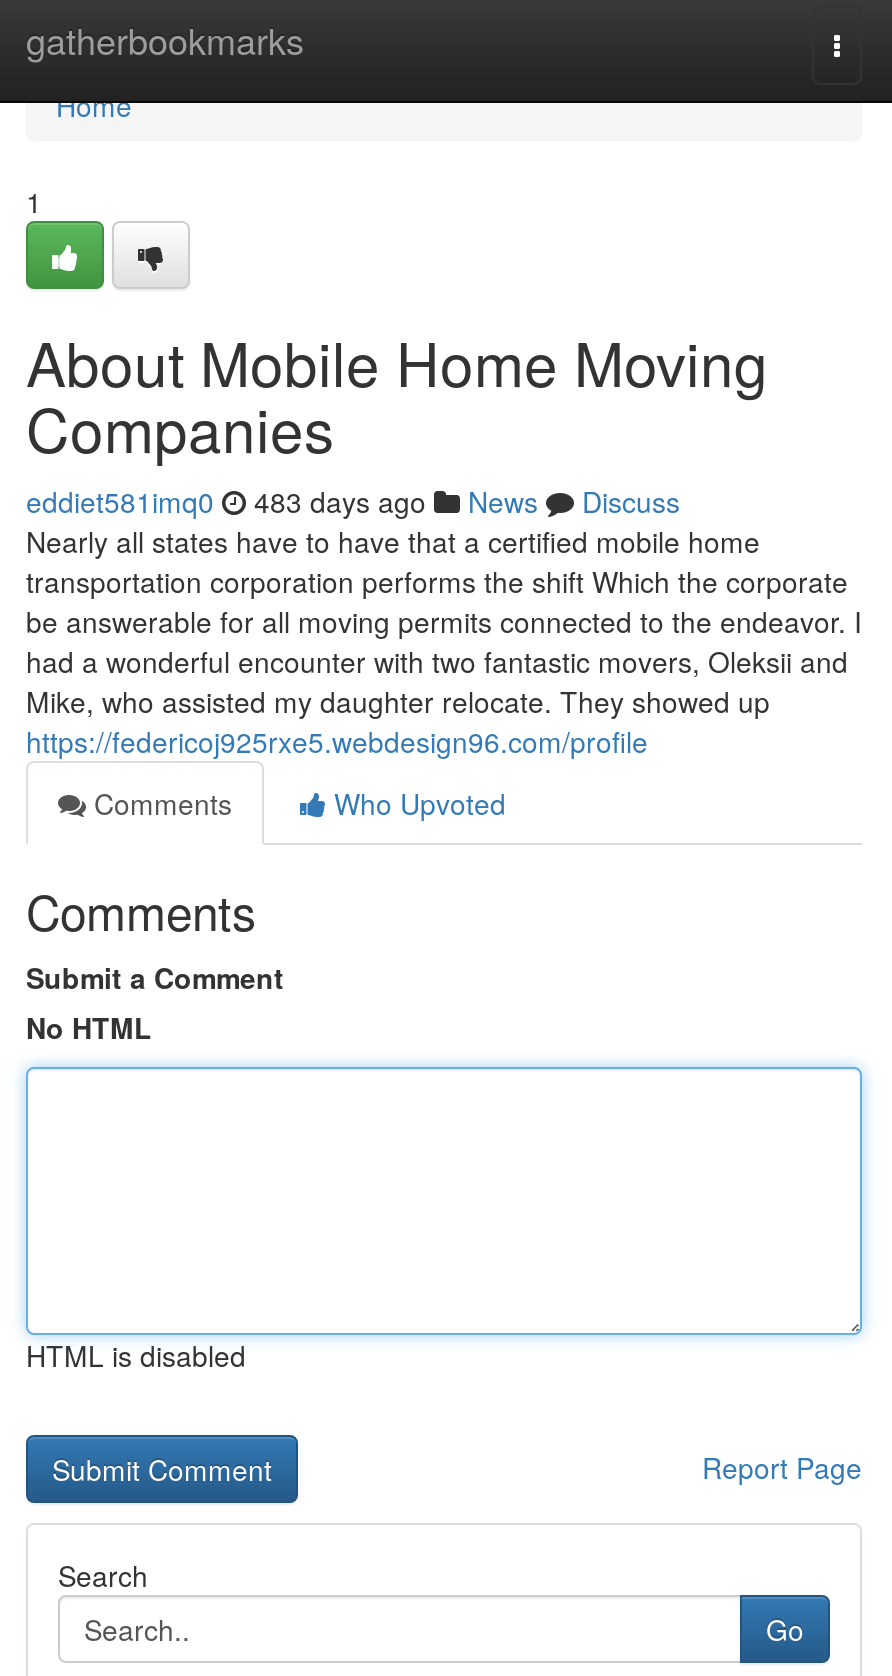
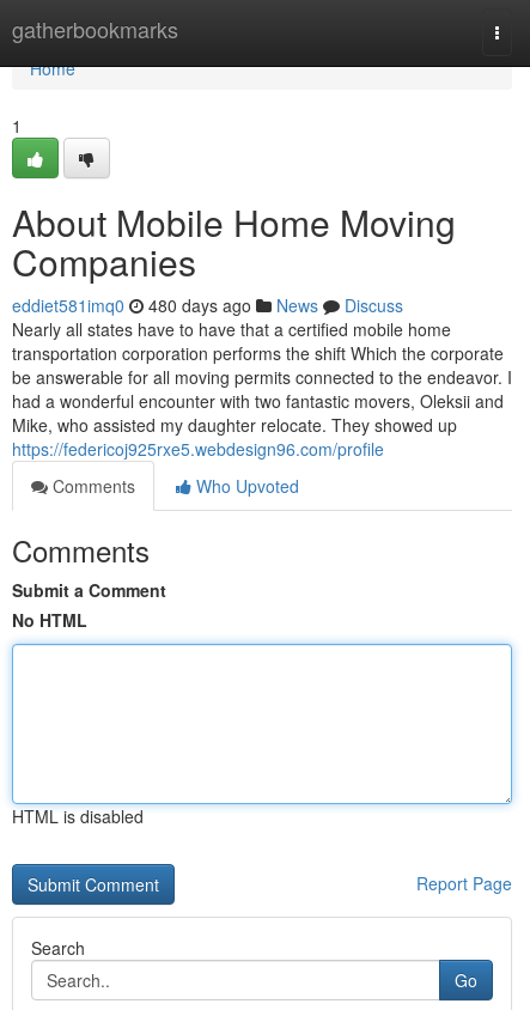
- eddiet581imq0 483 days ago News Discuss
+ eddiet581imq0 480 days ago News Discuss
